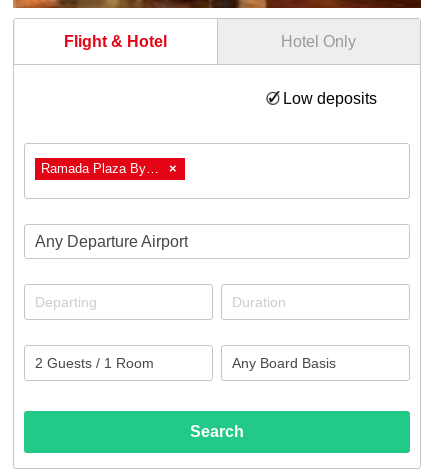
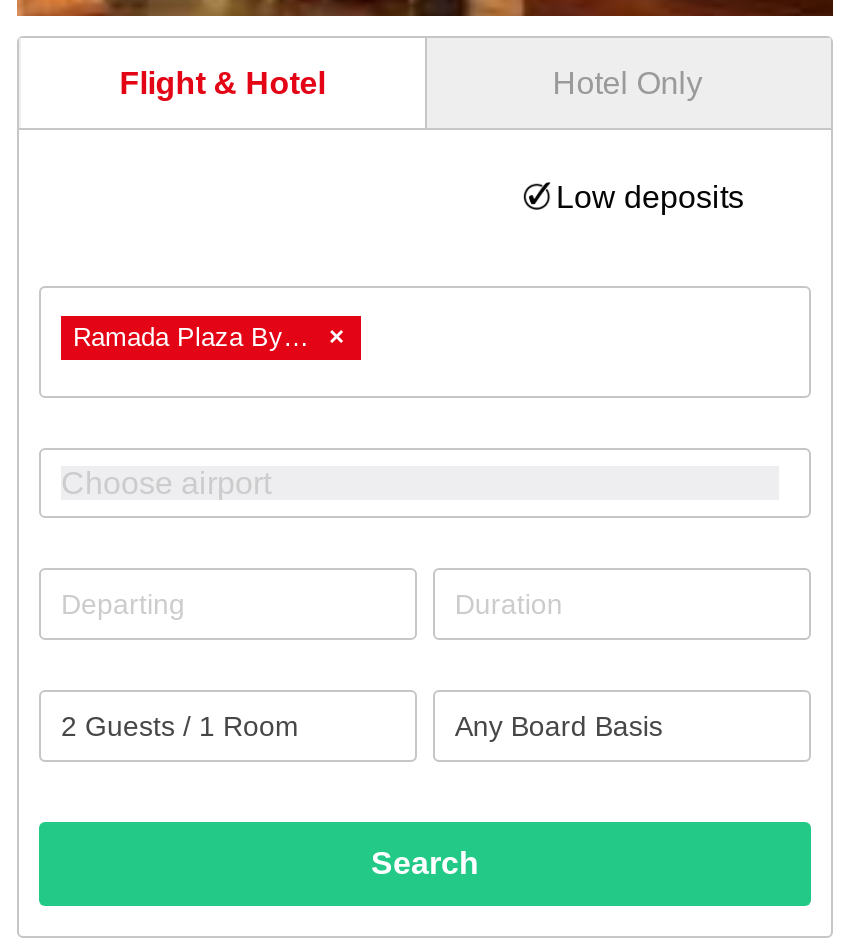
- Any Departure Airport
